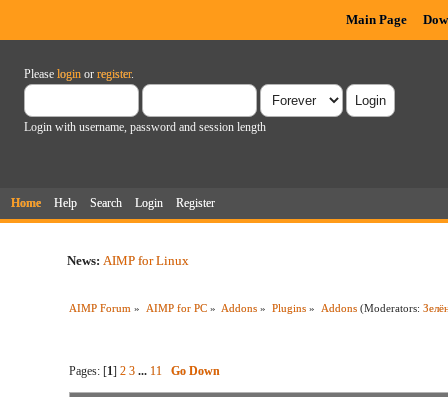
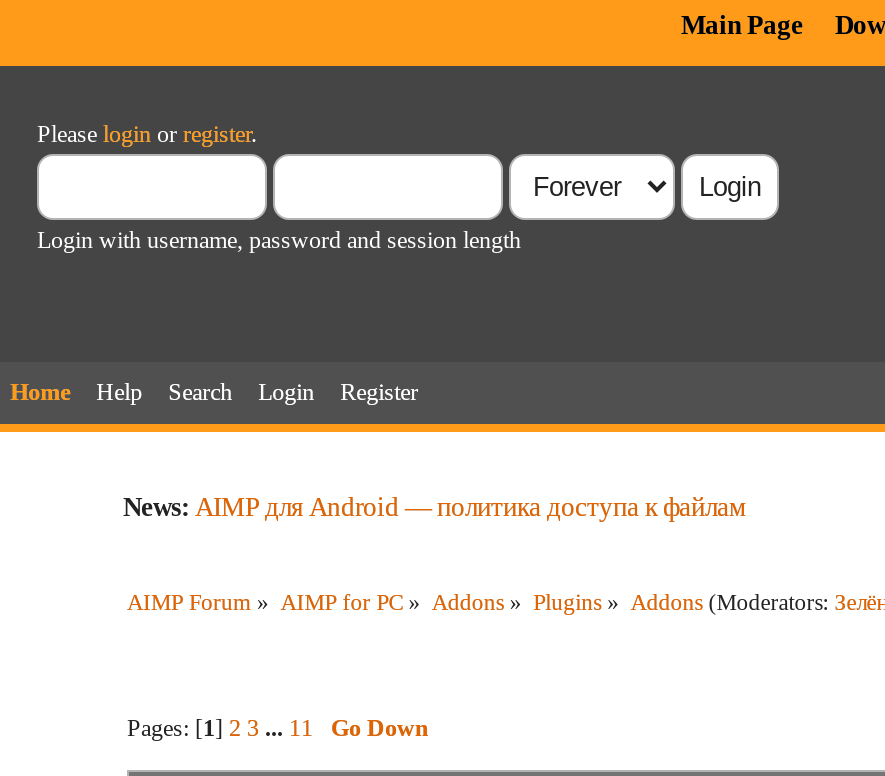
- News: AIMP for Linux
+ News: AIMP для Android — политика доступа к файлам
